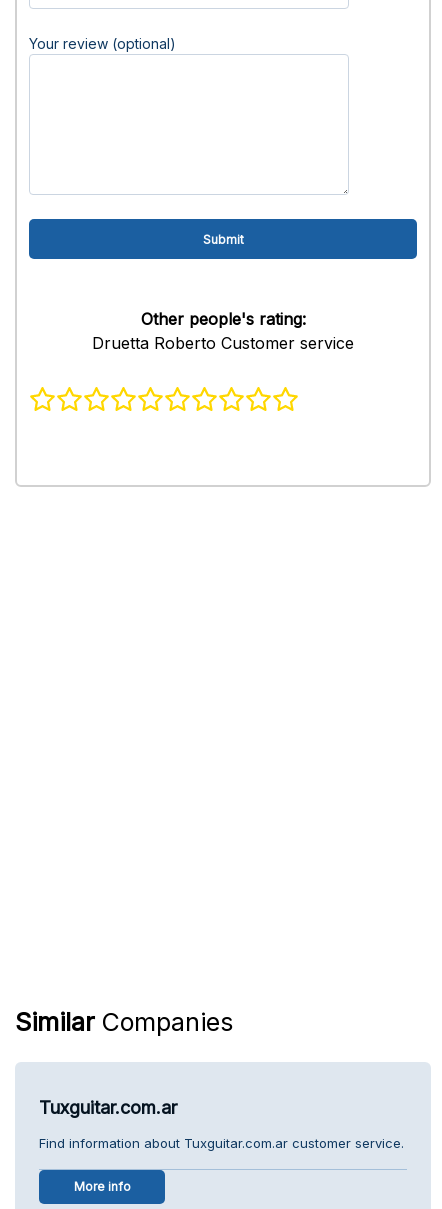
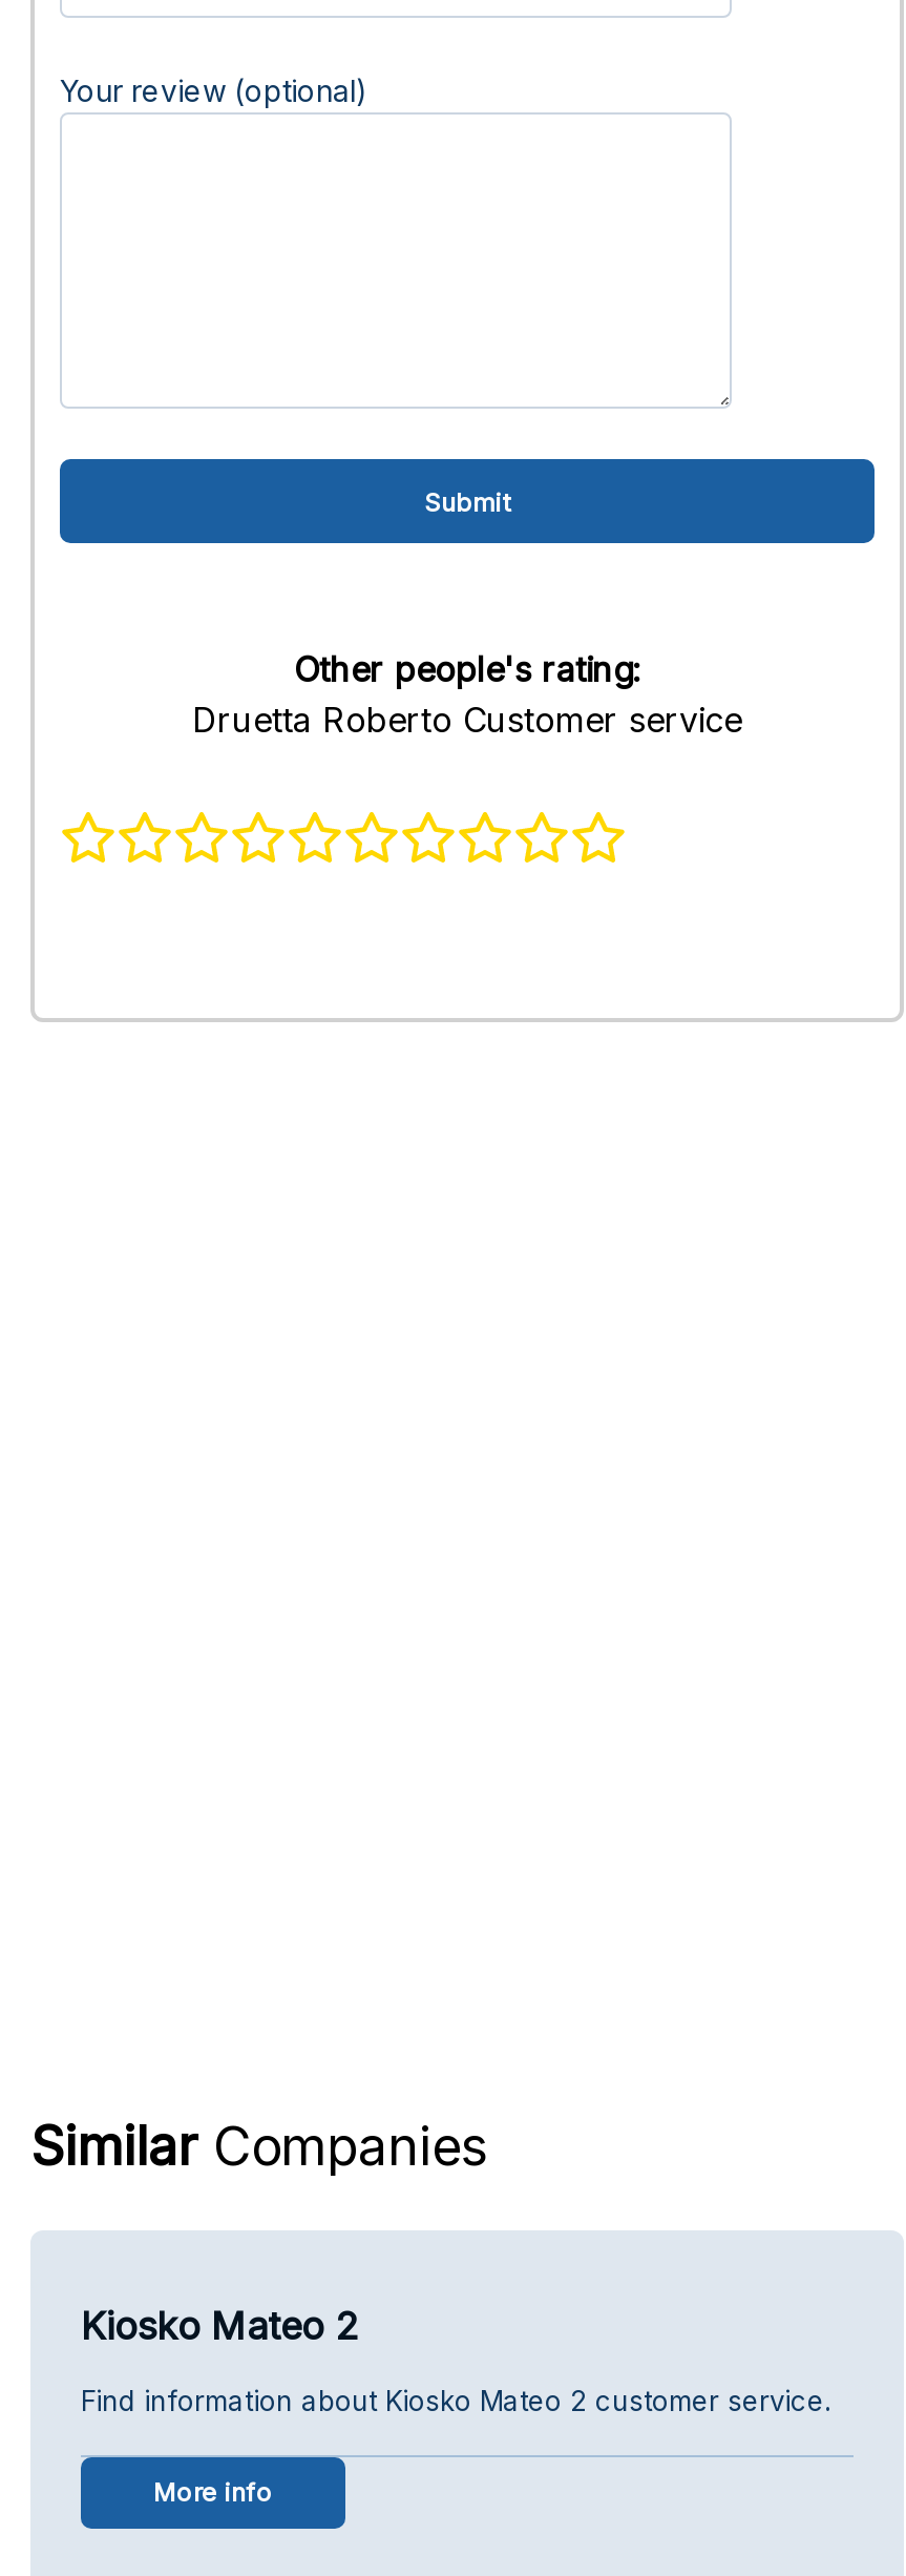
- Tuxguitar.com.ar
+ Kiosko Mateo 2

- Find information about Tuxguitar.com.ar customer service.
+ Find information about Kiosko Mateo 2 customer service.
